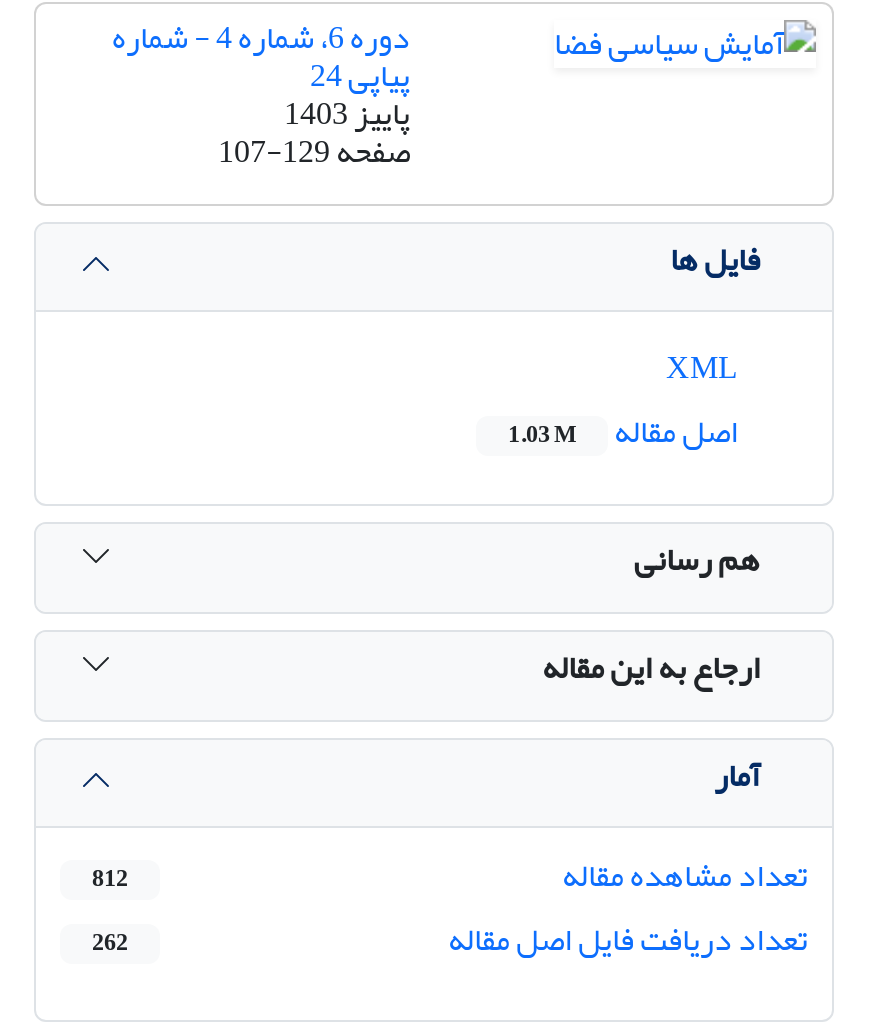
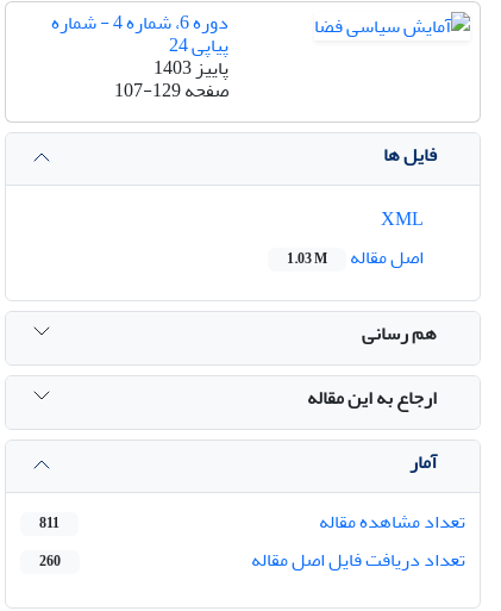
- 812
+ 811

- 262
+ 260
